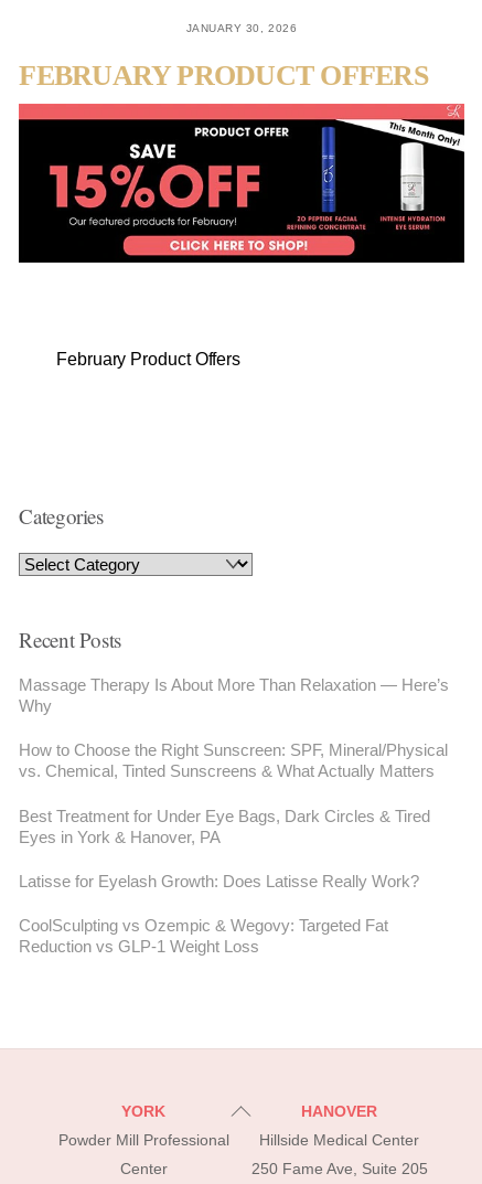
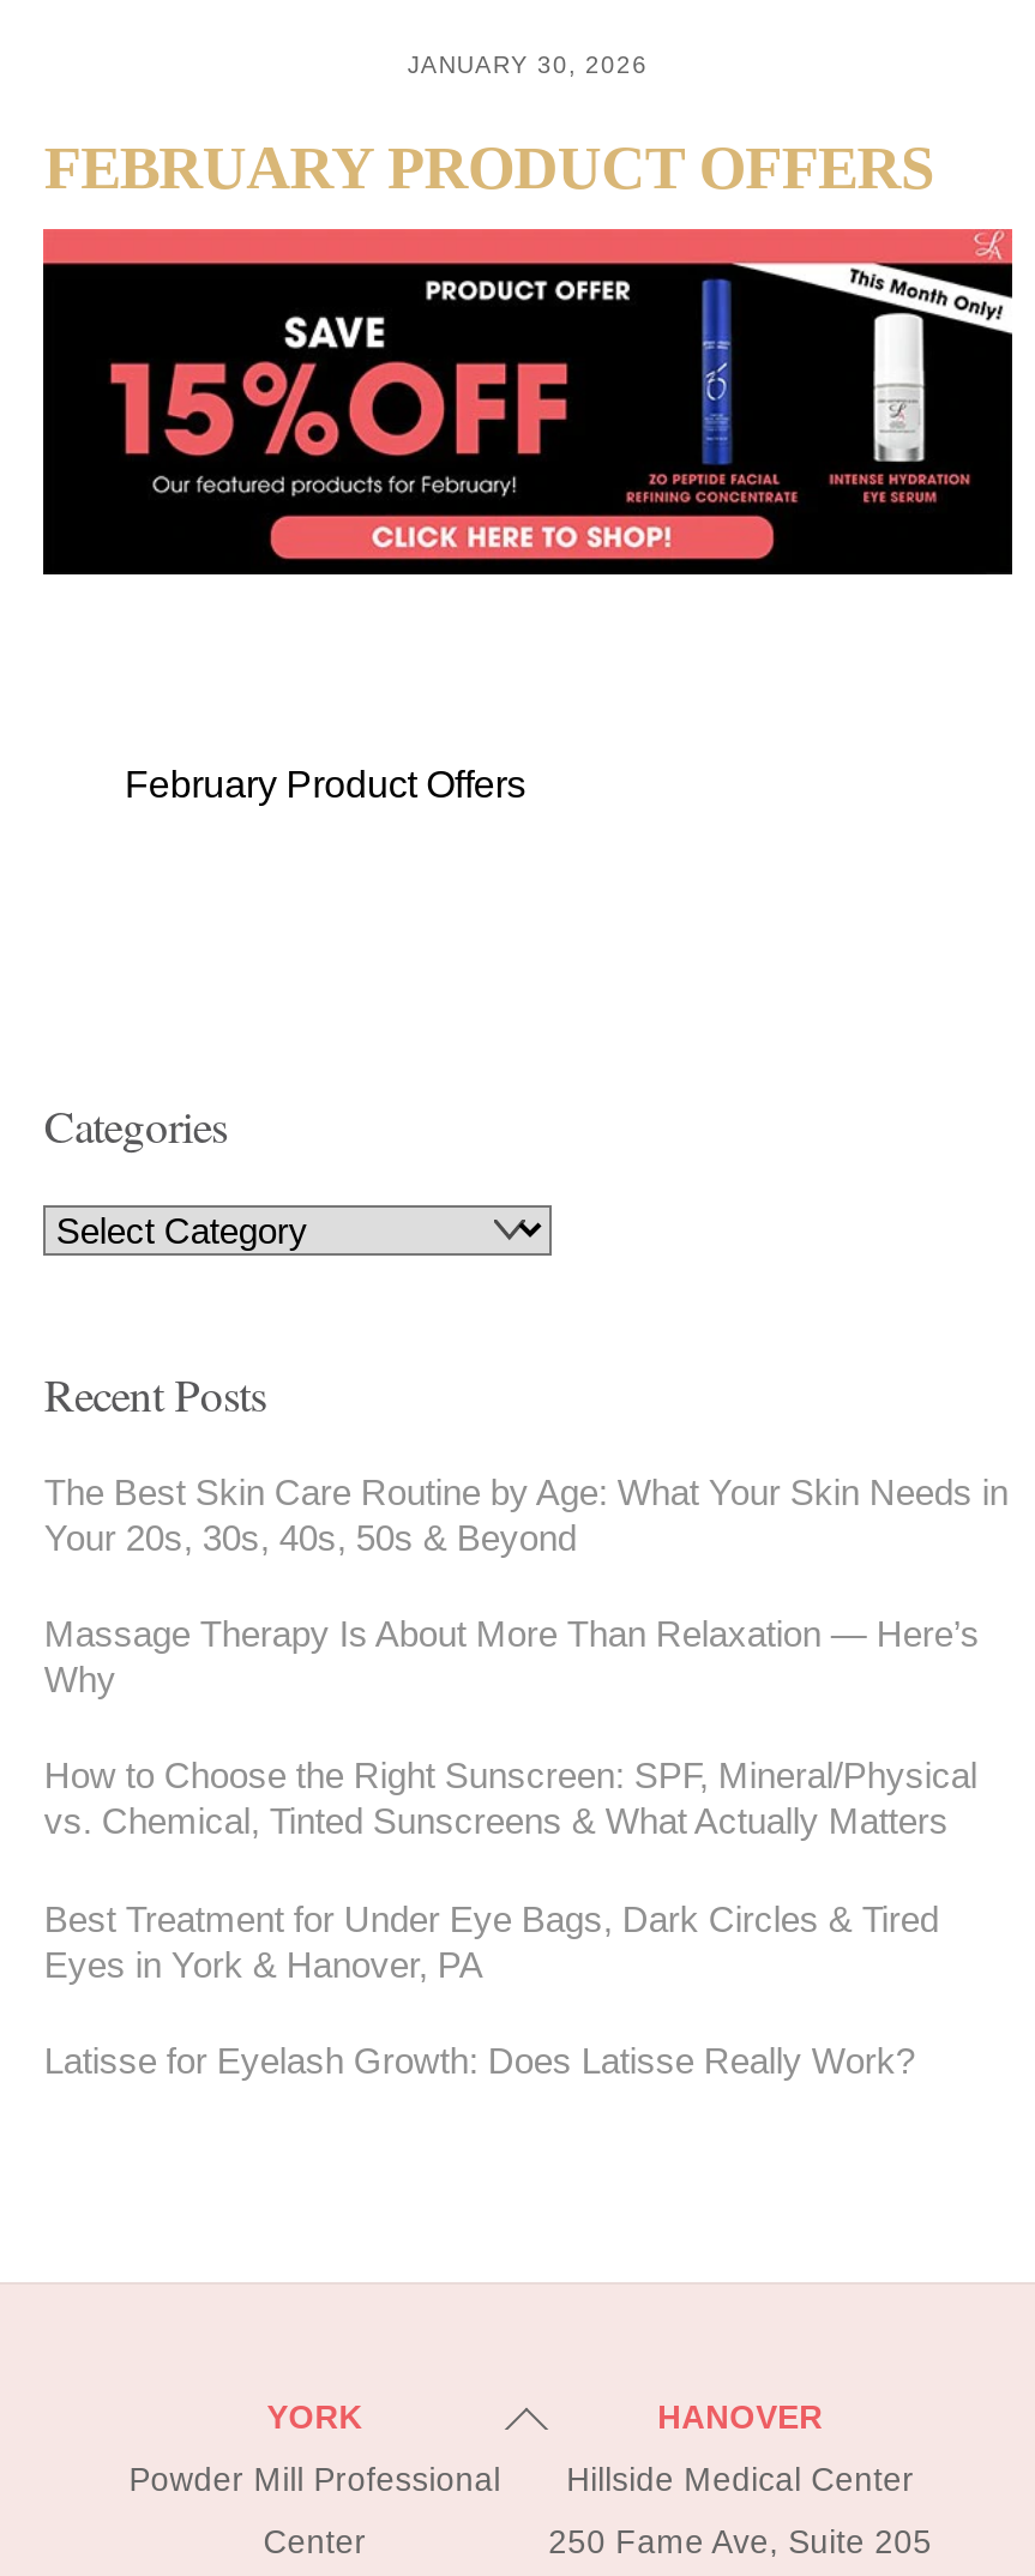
+ The Best Skin Care Routine by Age: What Your Skin Needs in
+ Your 20s, 30s, 40s, 50s & Beyond

moved down: Massage Therapy Is About More Than Relaxation — Here’s | Why | How to Choose the Right Sunscreen: SPF, Mineral/Physical | vs. Chemical, Tinted Sunscreens & What Actually Matters | Best Treatment for Under Eye Bags, Dark Circles & Tired | Eyes in York & Hanover, PA | Latisse for Eyelash Growth: Does Latisse Really Work?

- CoolSculpting vs Ozempic & Wegovy: Targeted Fat
- Reduction vs GLP-1 Weight Loss
